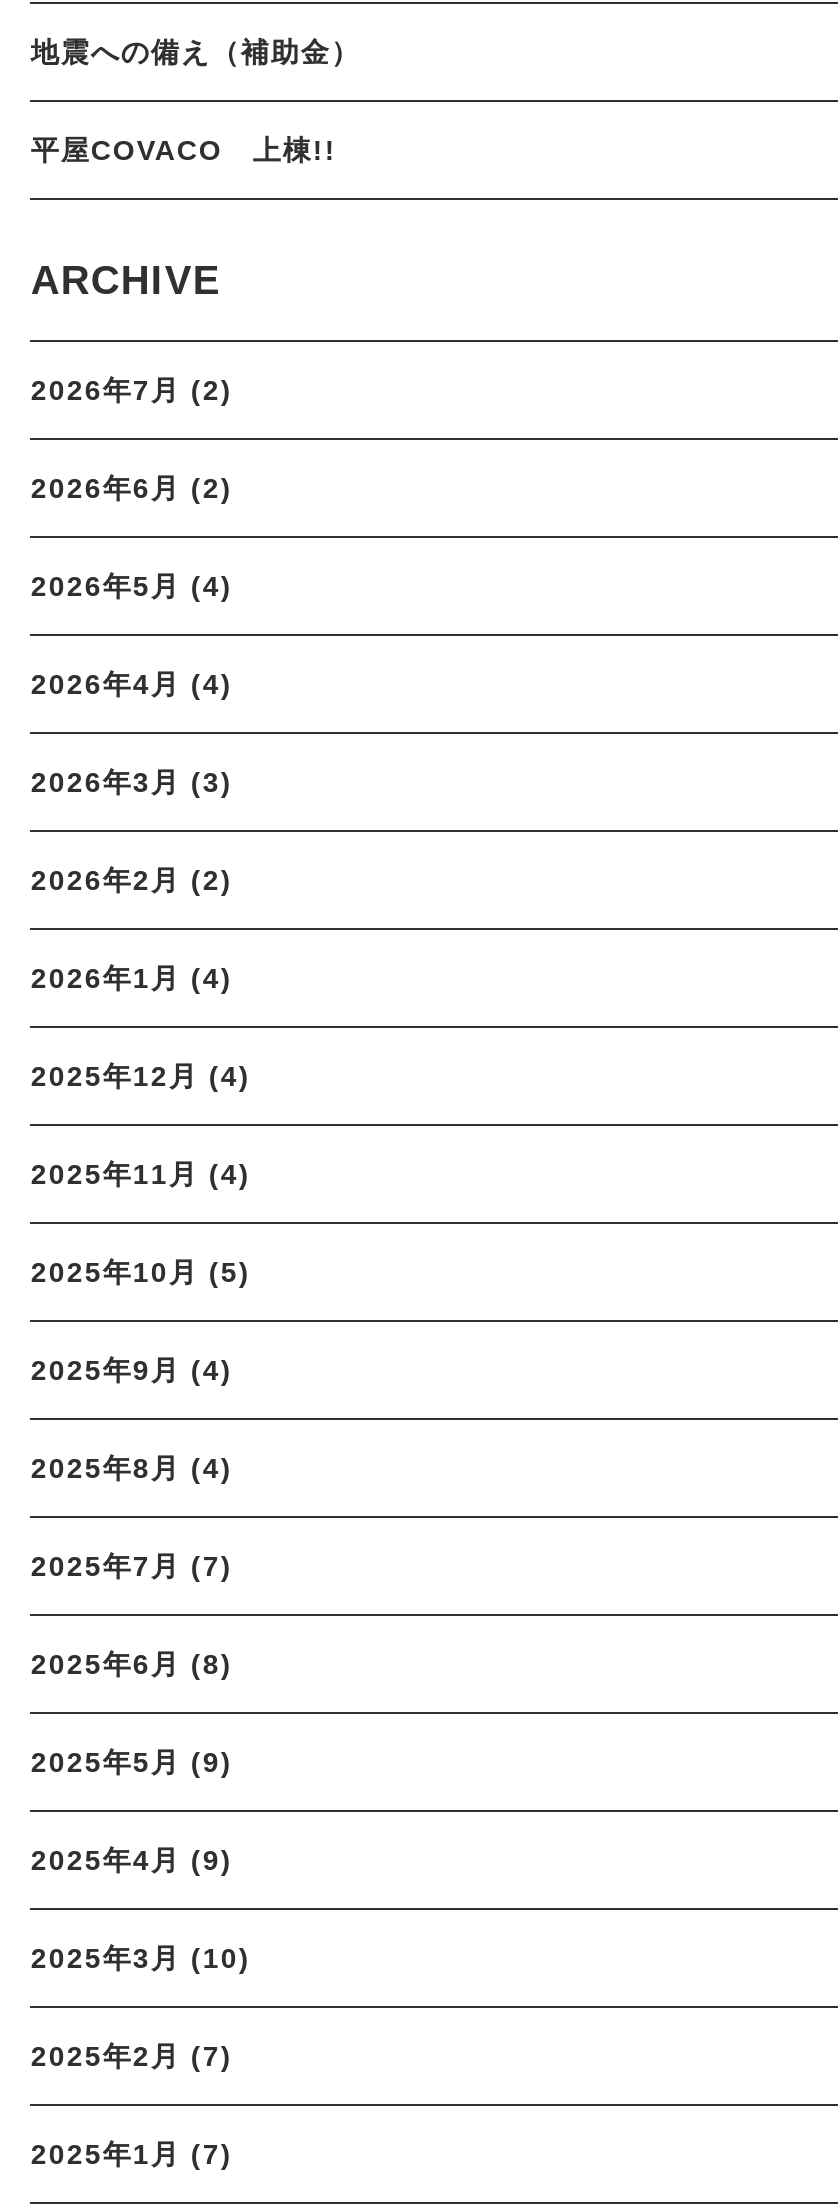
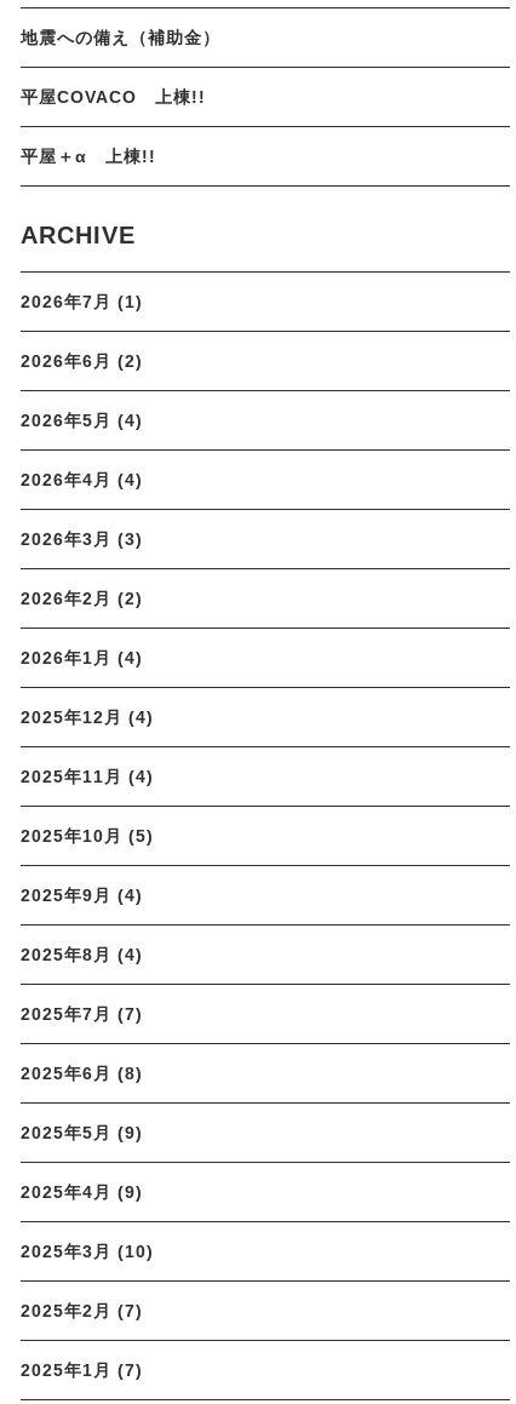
+ 平屋＋α 上棟!!

- 2026年7月 (2)
+ 2026年7月 (1)
